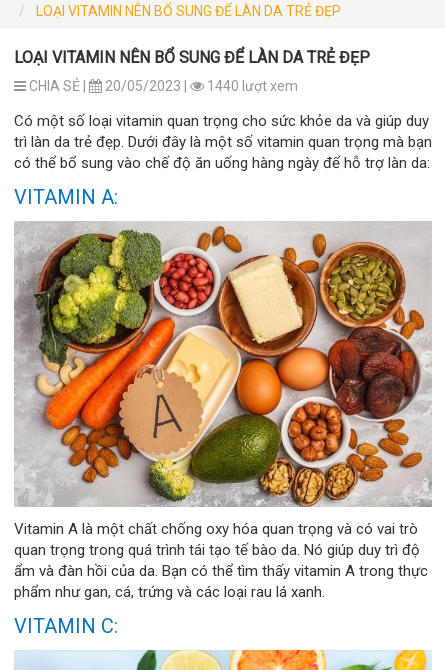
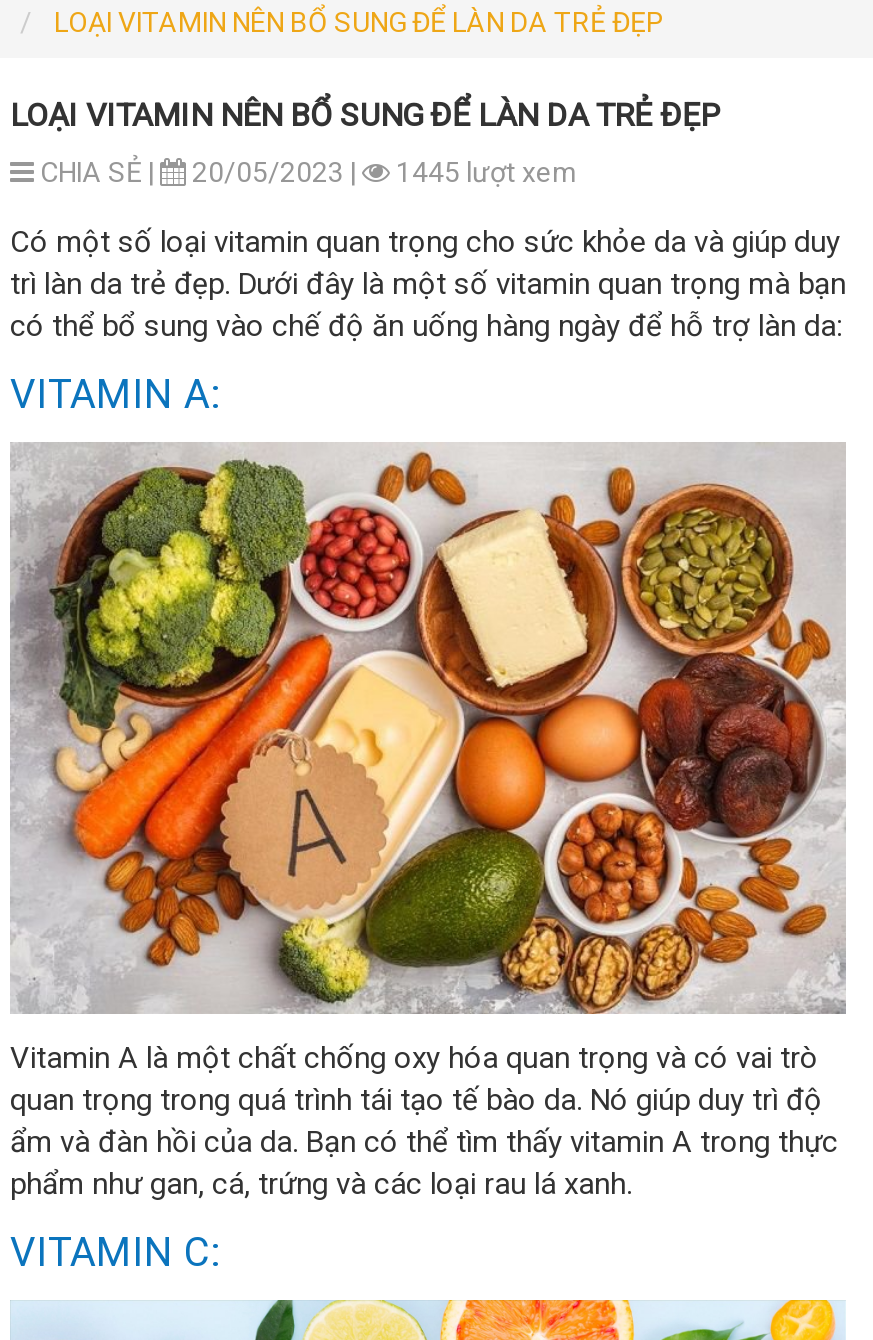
- 1440 lượt xem
+ 1445 lượt xem
